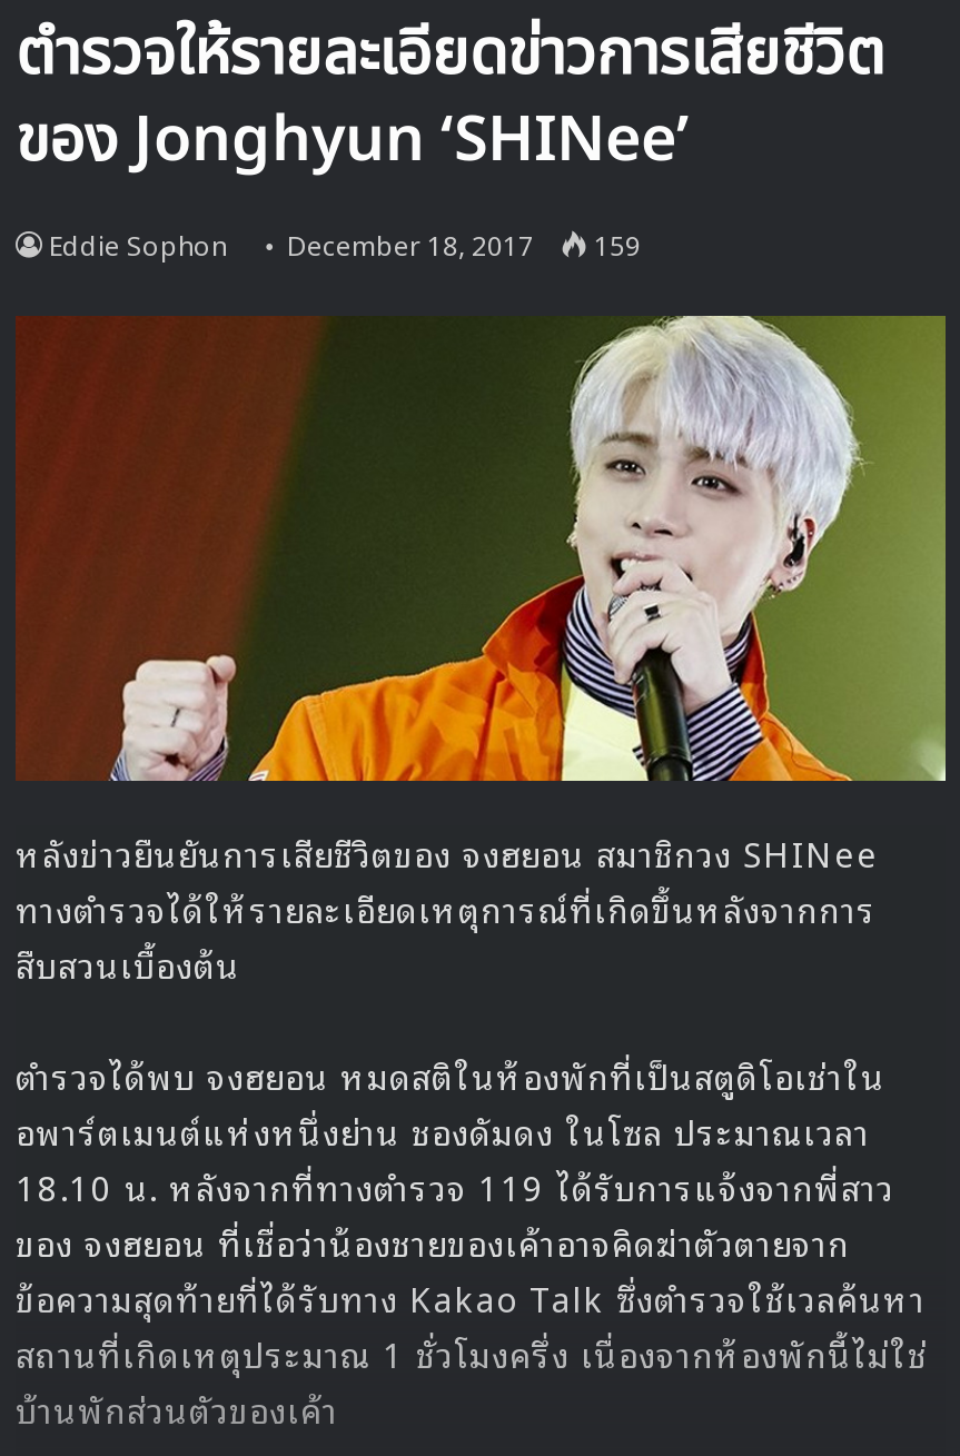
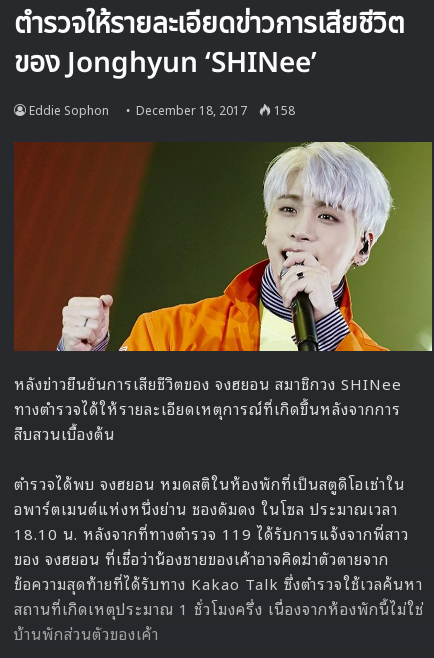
- Eddie Sophon December 18, 2017 159
+ Eddie Sophon December 18, 2017 158
